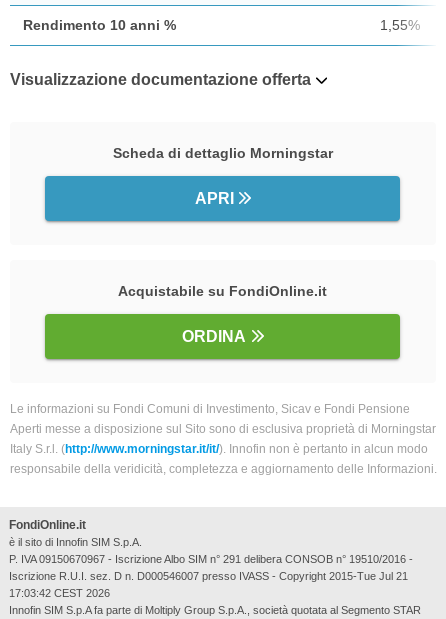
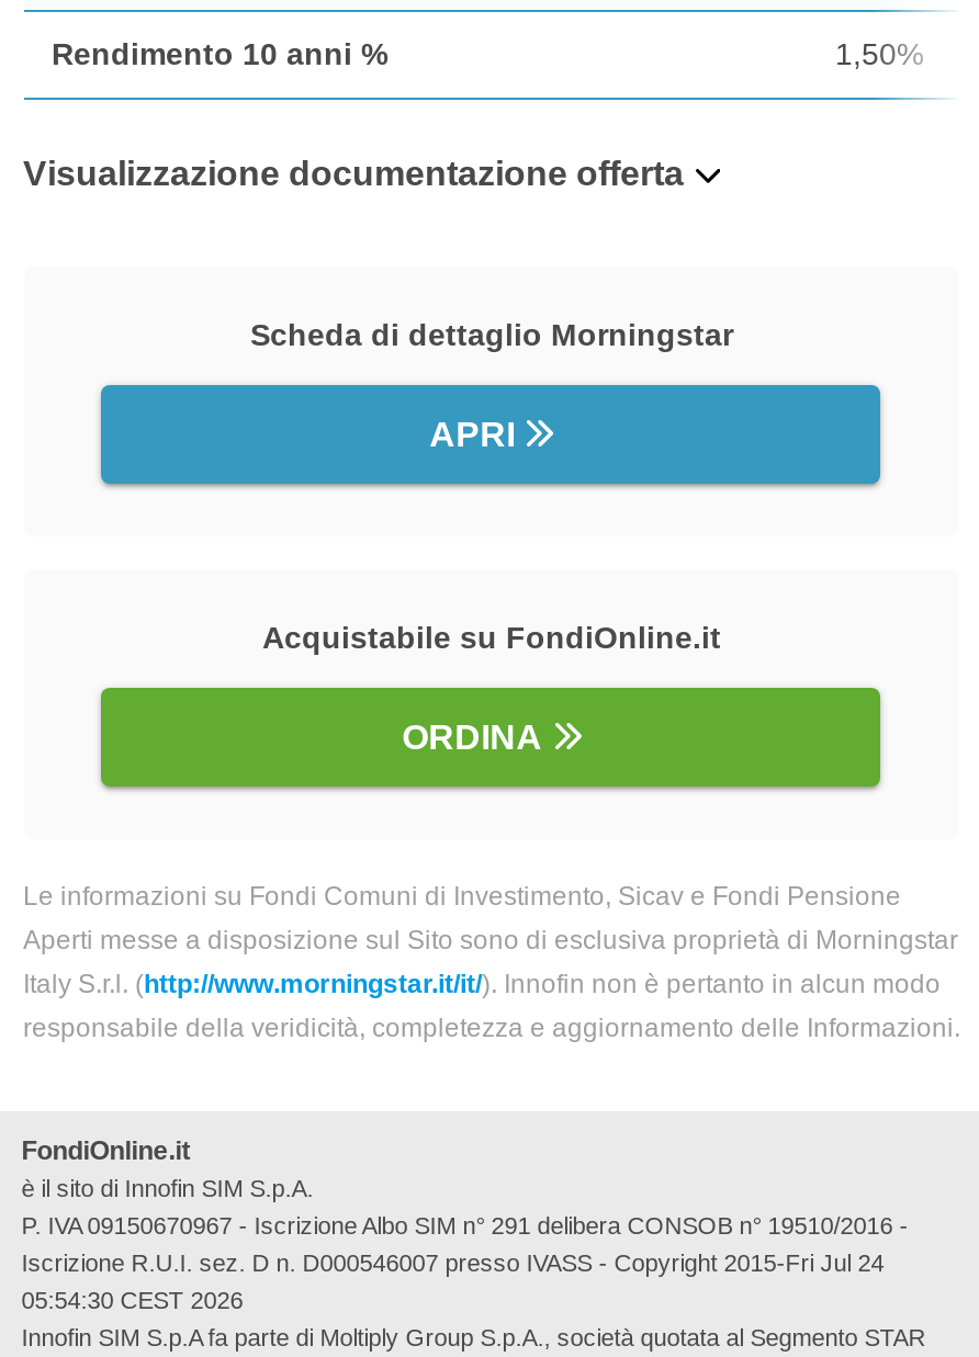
- 1,55%
+ 1,50%

- Iscrizione R.U.I. sez. D n. D000546007 presso IVASS - Copyright 2015-Tue Jul 21
+ Iscrizione R.U.I. sez. D n. D000546007 presso IVASS - Copyright 2015-Fri Jul 24

- 17:03:42 CEST 2026
+ 05:54:30 CEST 2026
